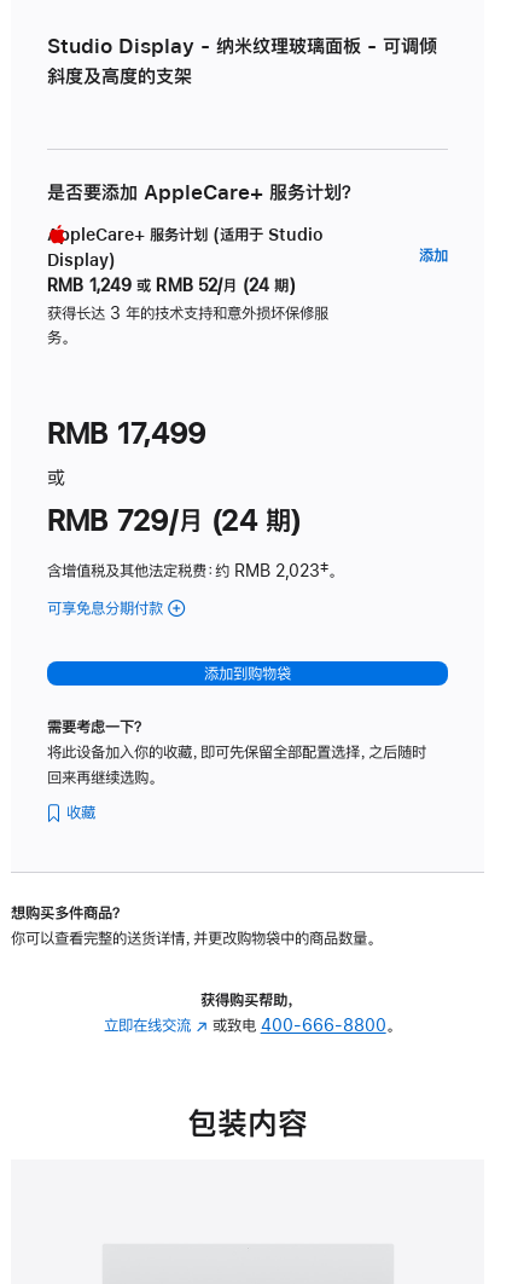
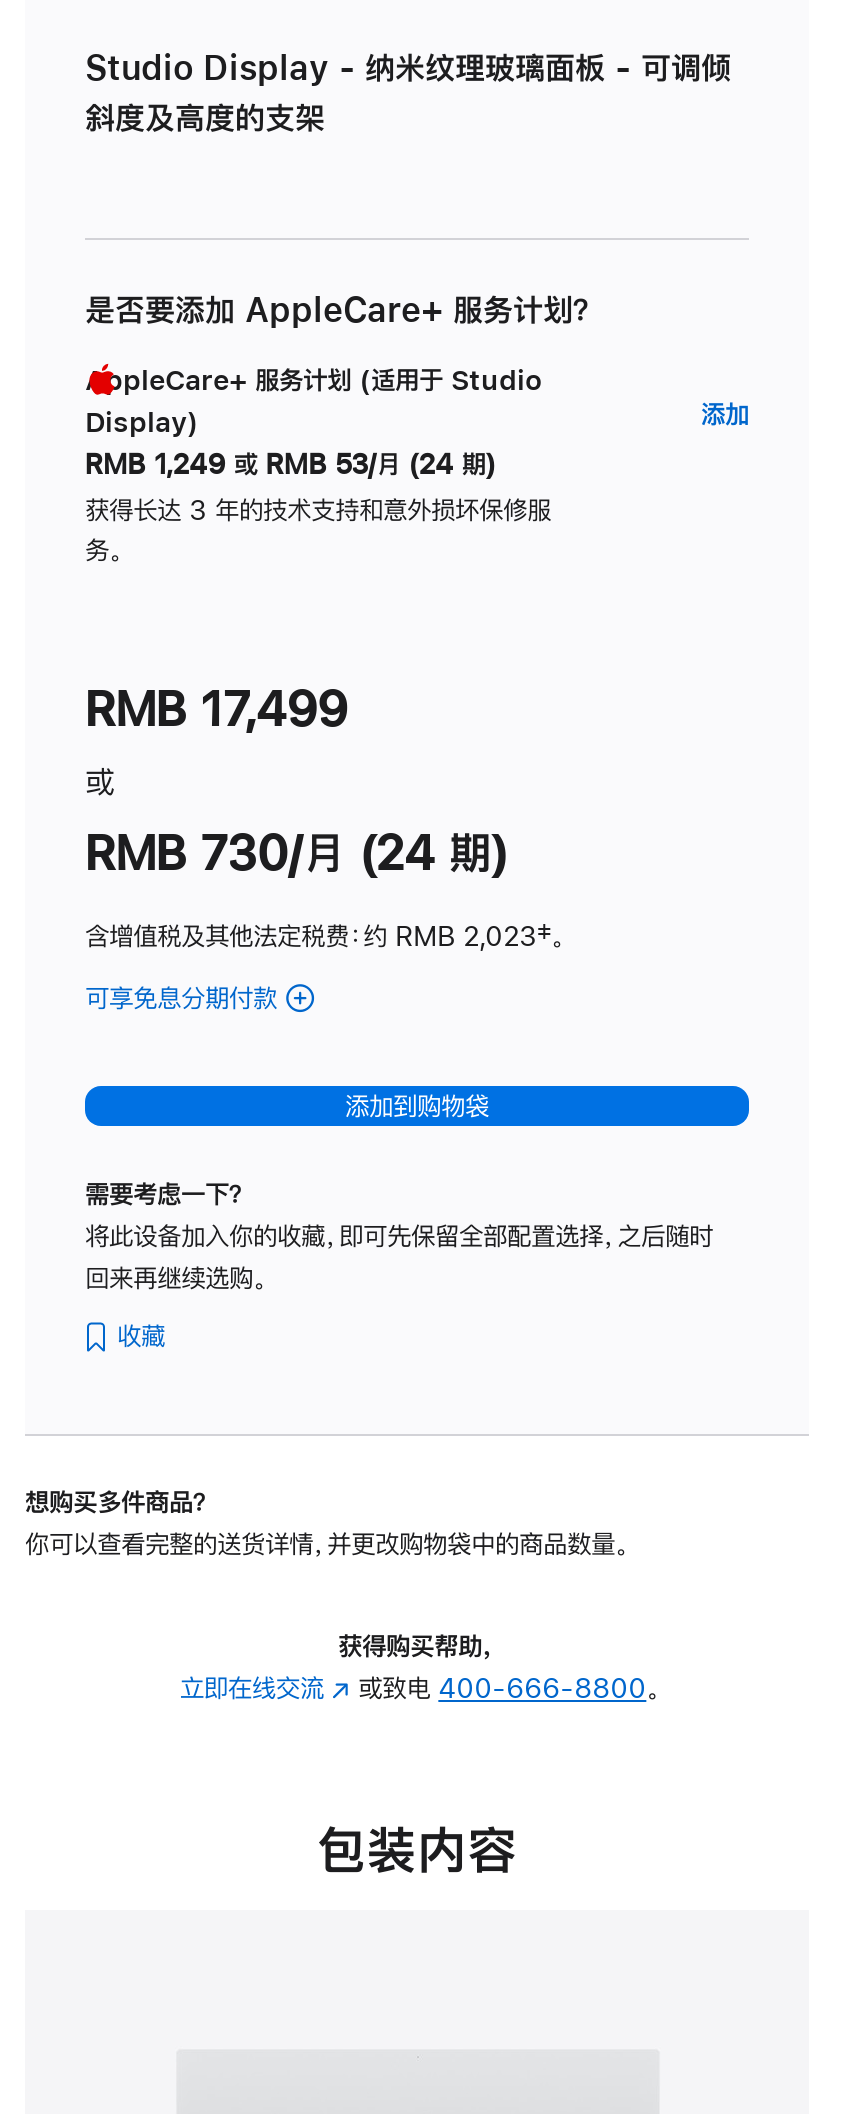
- RMB 1,249 或 RMB 52/月 (24 期)
+ RMB 1,249 或 RMB 53/月 (24 期)

- RMB 729/月 (24 期)
+ RMB 730/月 (24 期)
